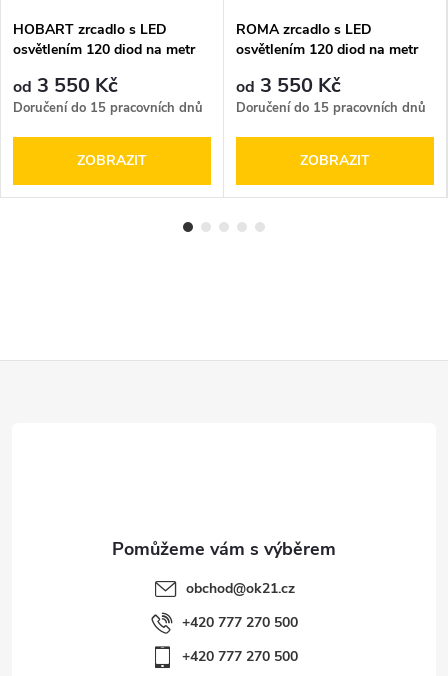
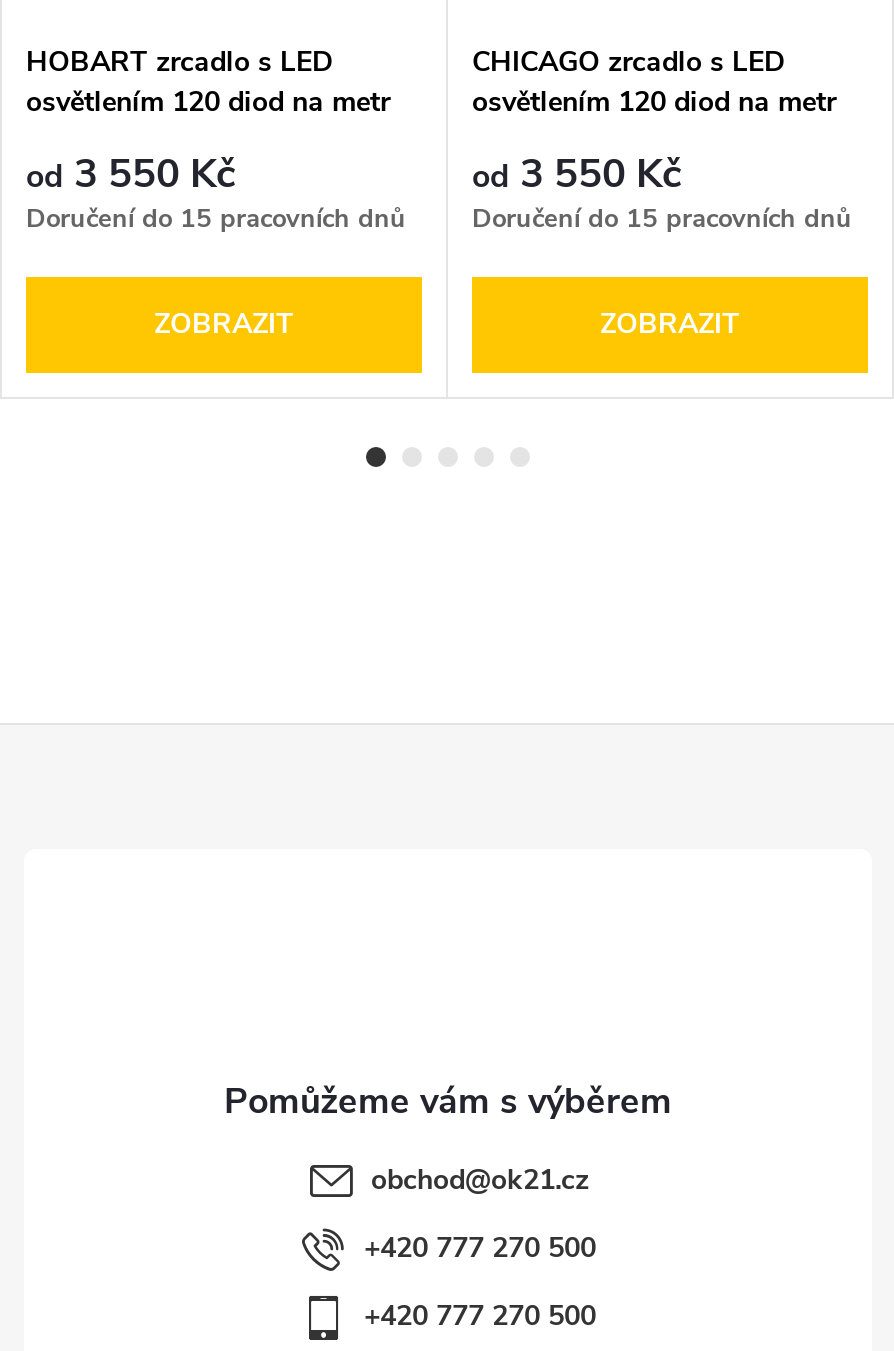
- ROMA zrcadlo s LED
+ CHICAGO zrcadlo s LED
